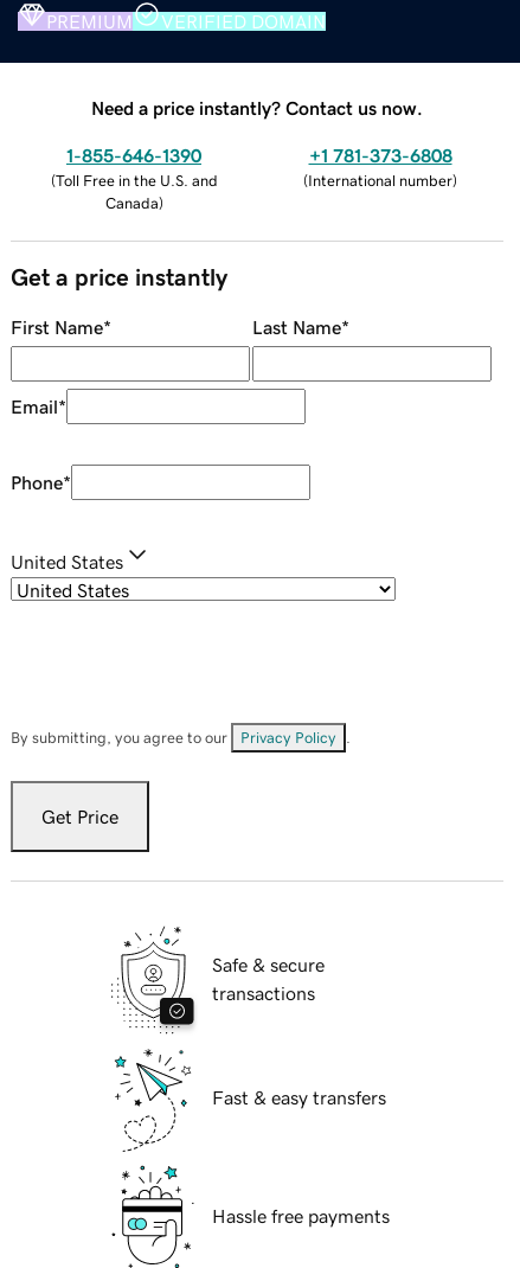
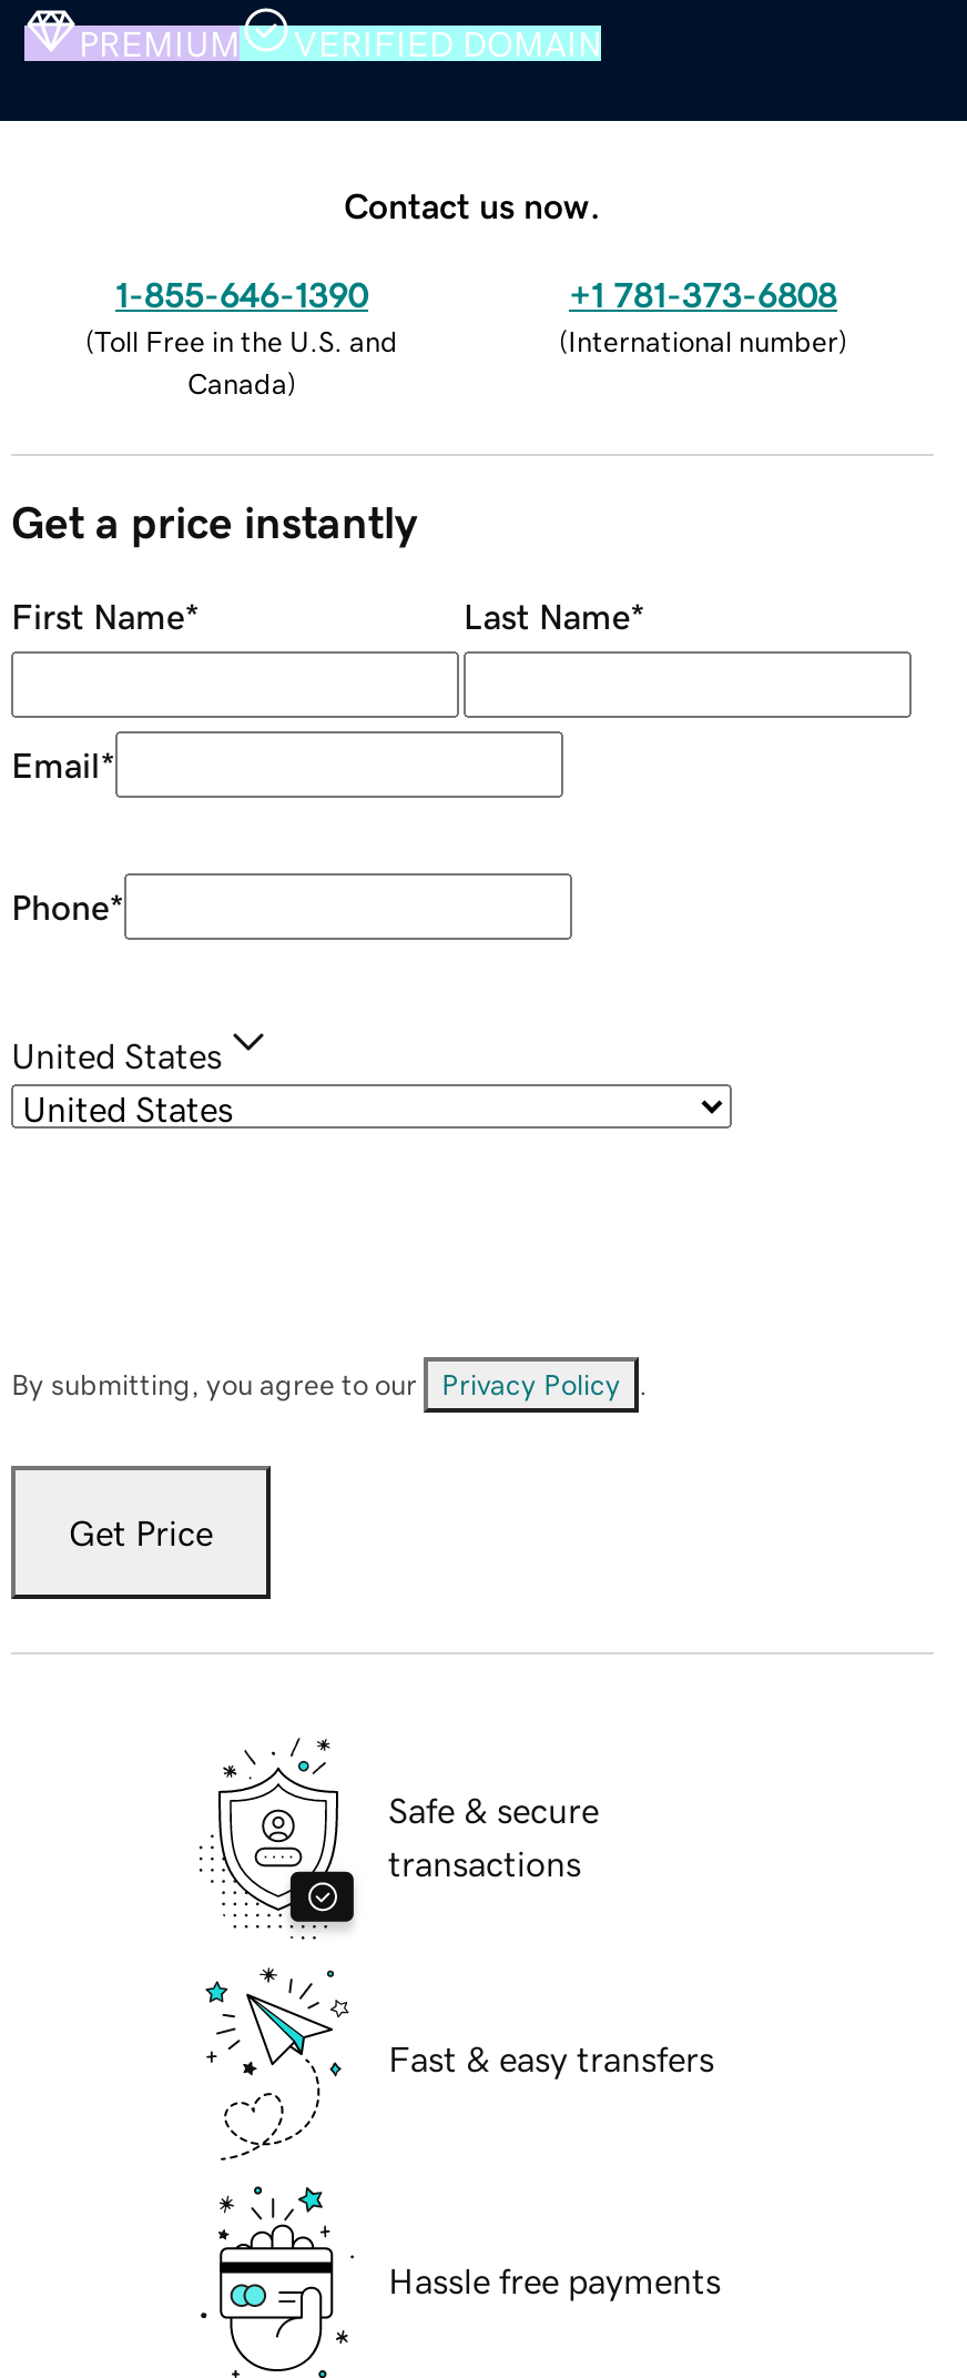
- Need a price instantly? Contact us now.
+ Contact us now.
